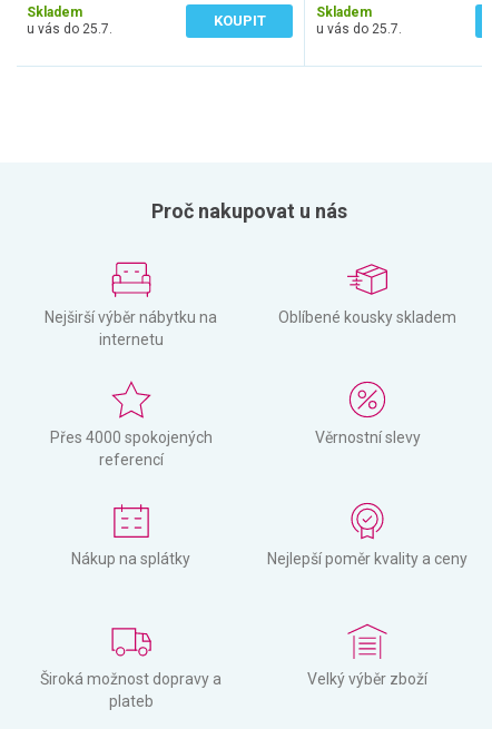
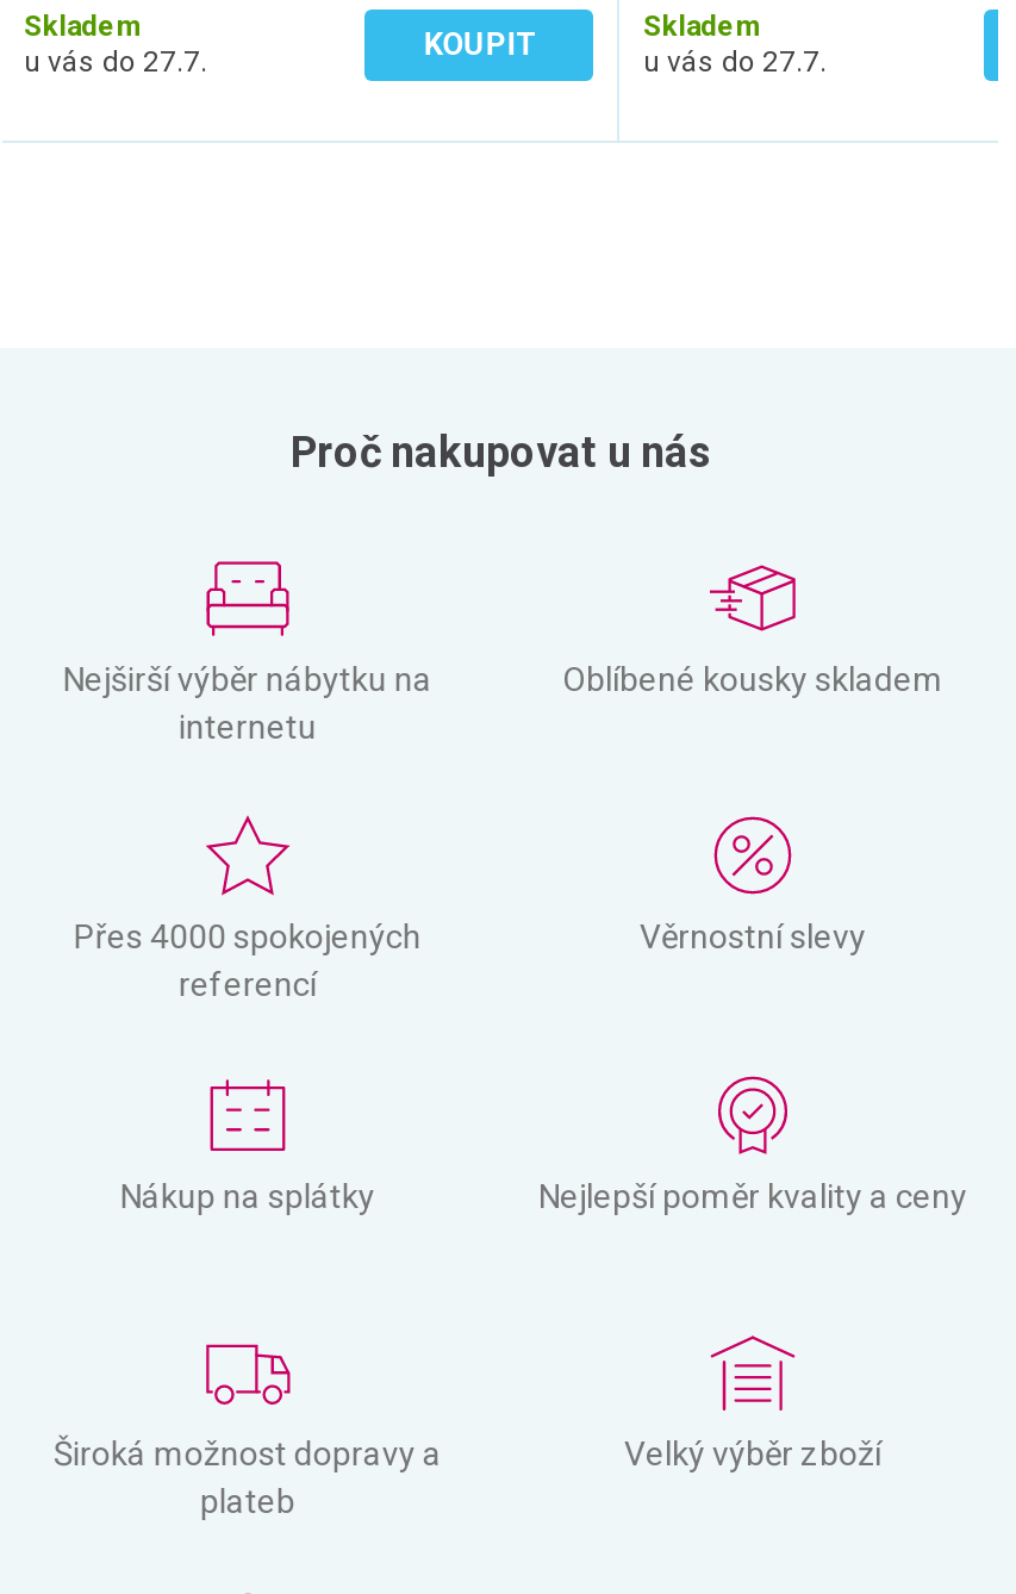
- u vás do 25.7.
+ u vás do 27.7.

- u vás do 25.7.
+ u vás do 27.7.
